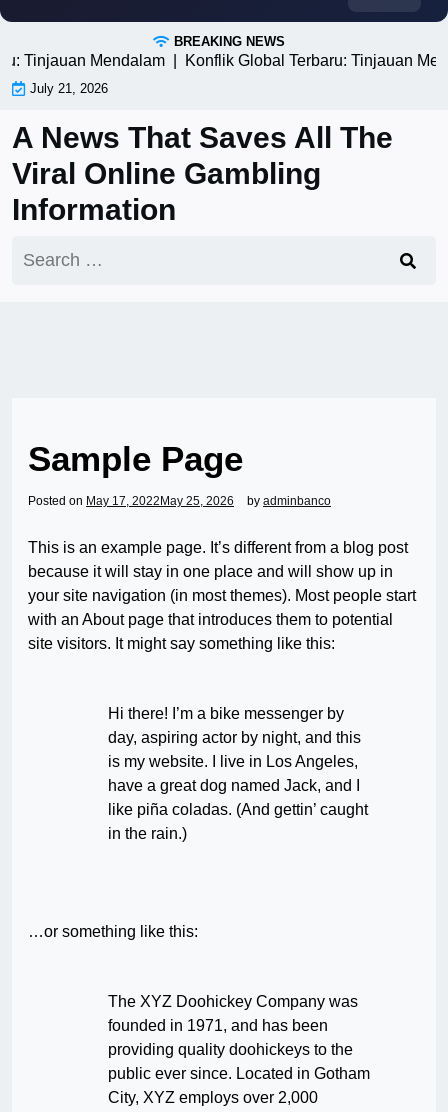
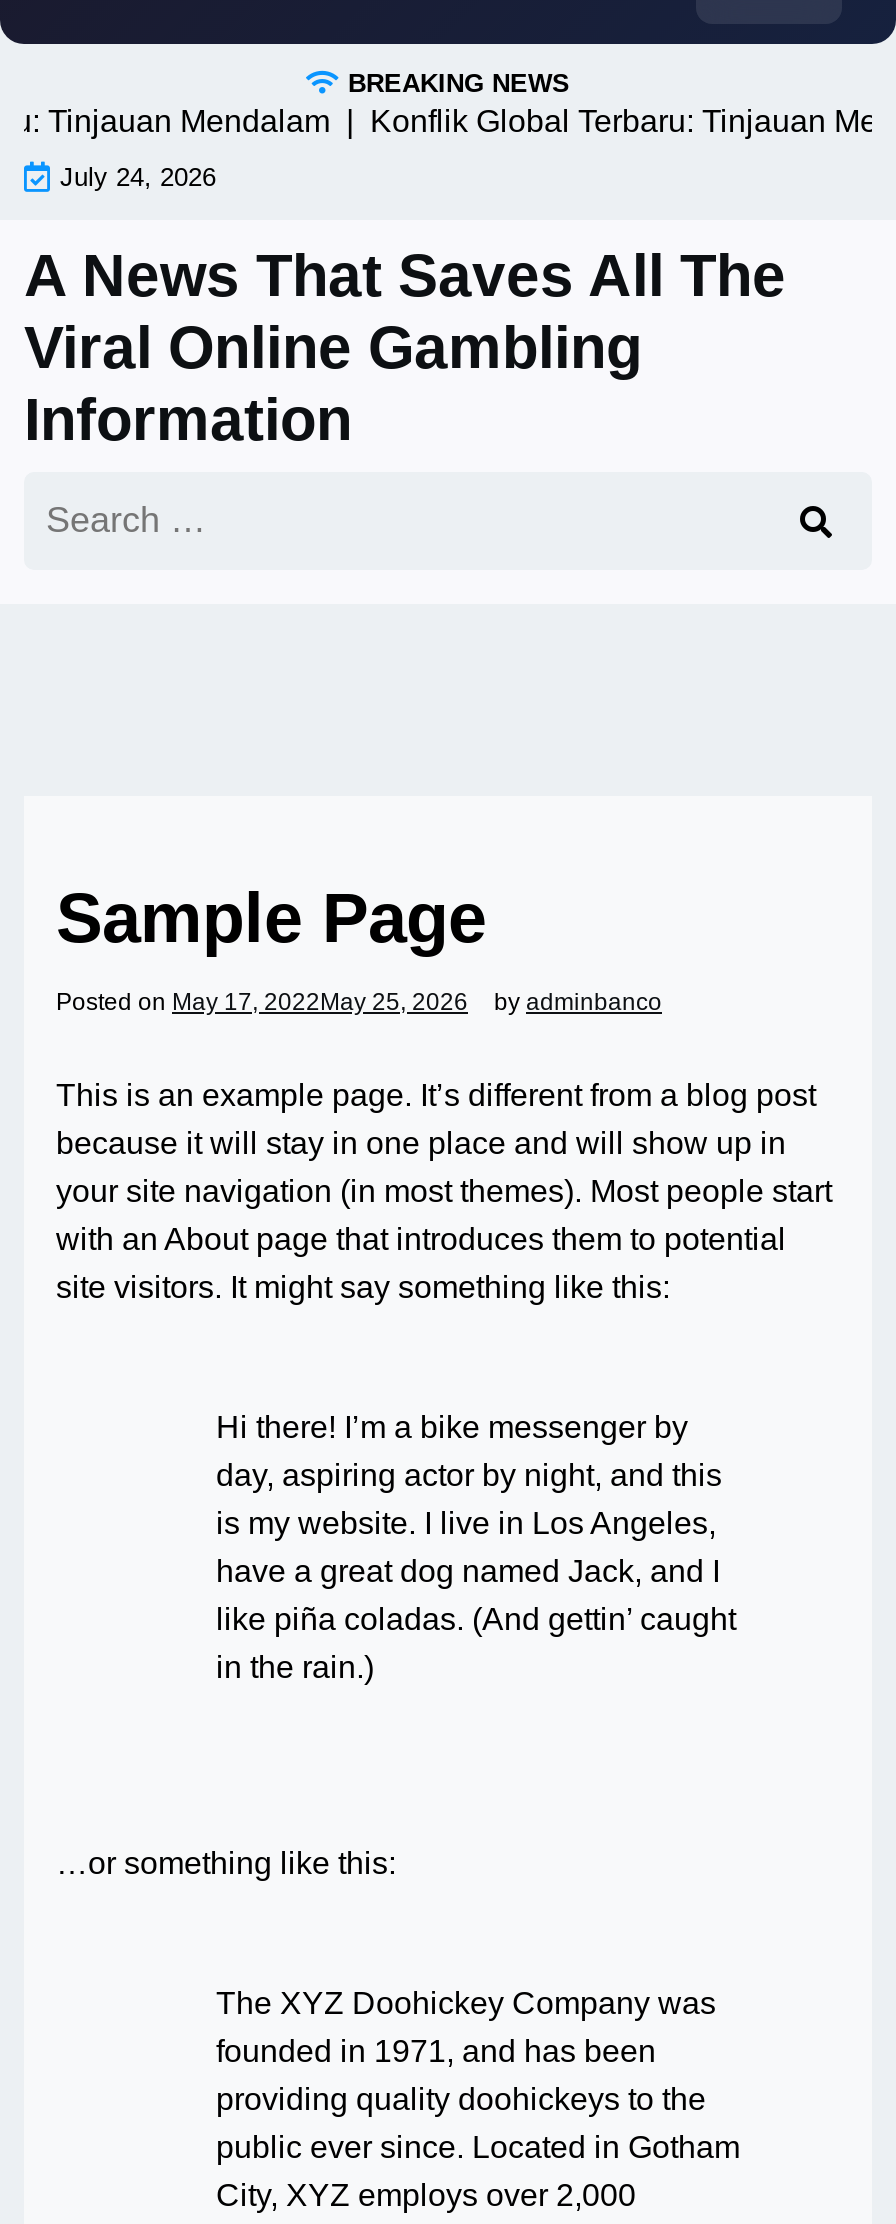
- July 21, 2026
+ July 24, 2026
